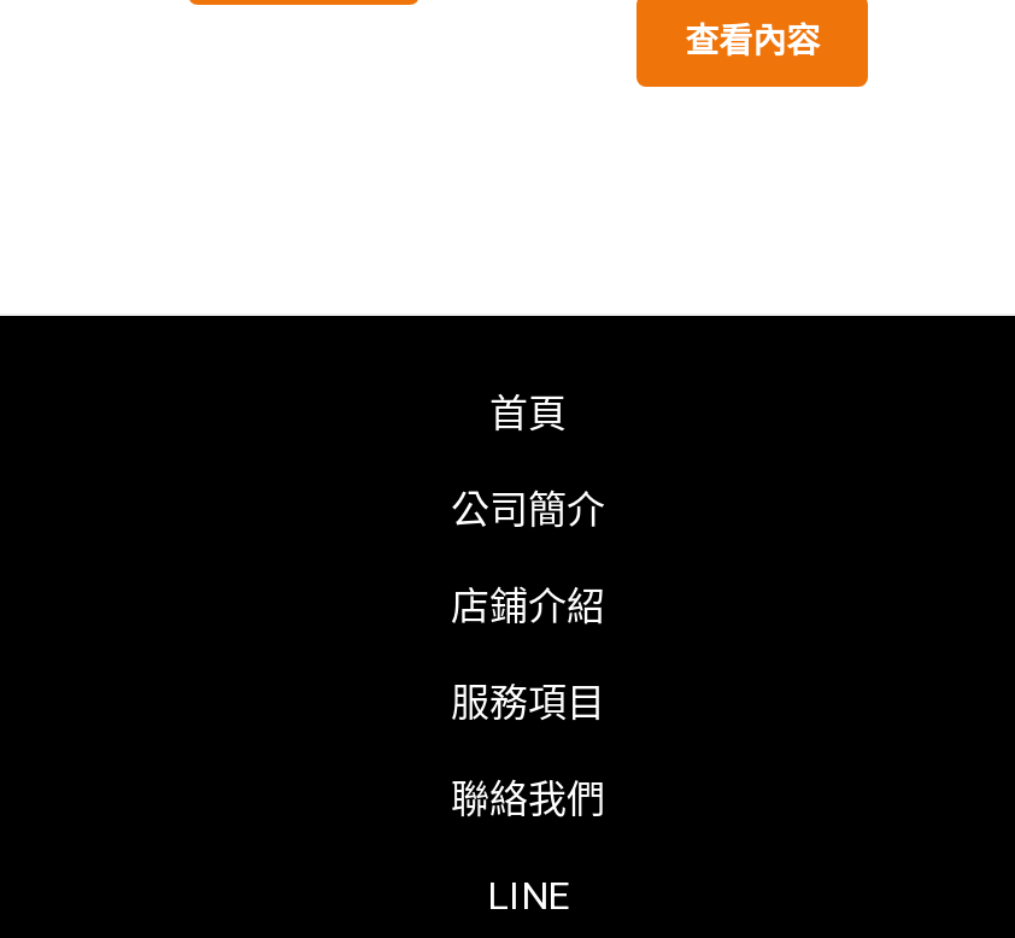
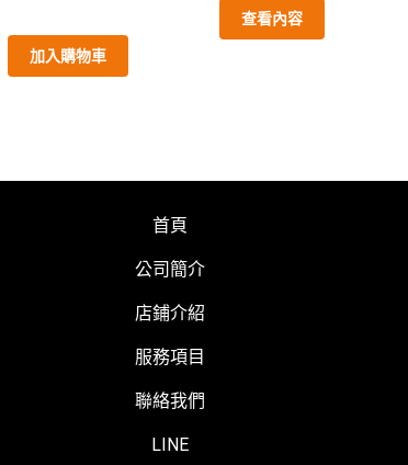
+ 加入購物車
